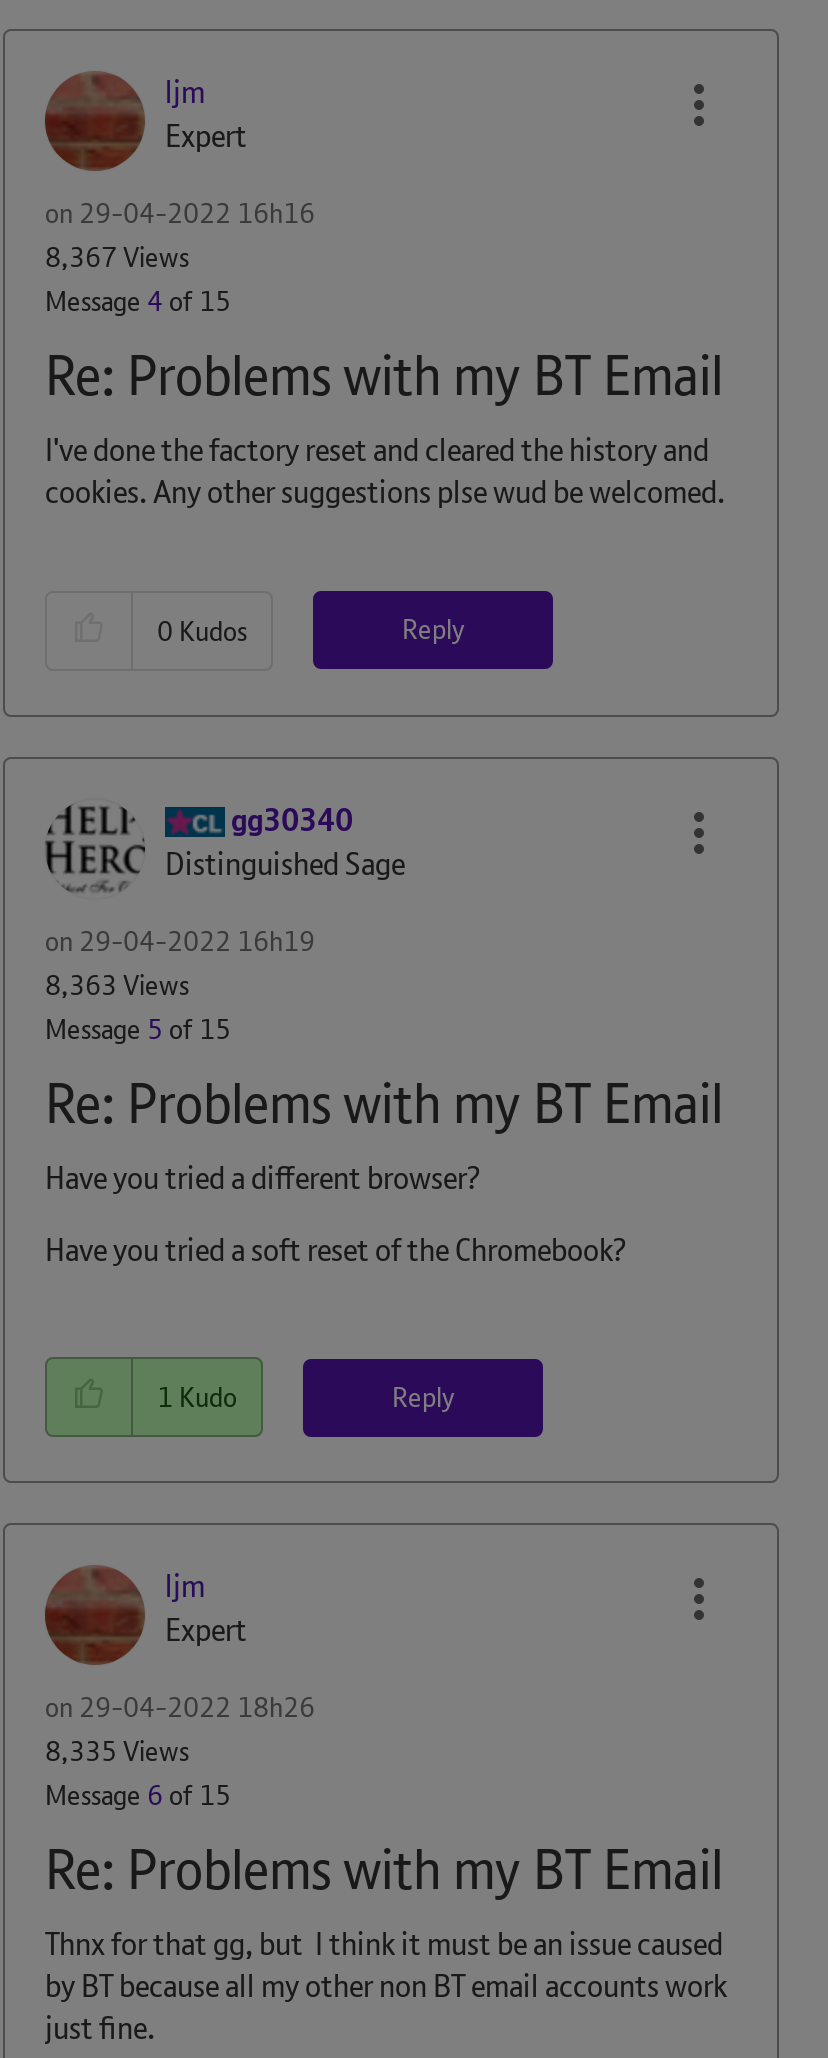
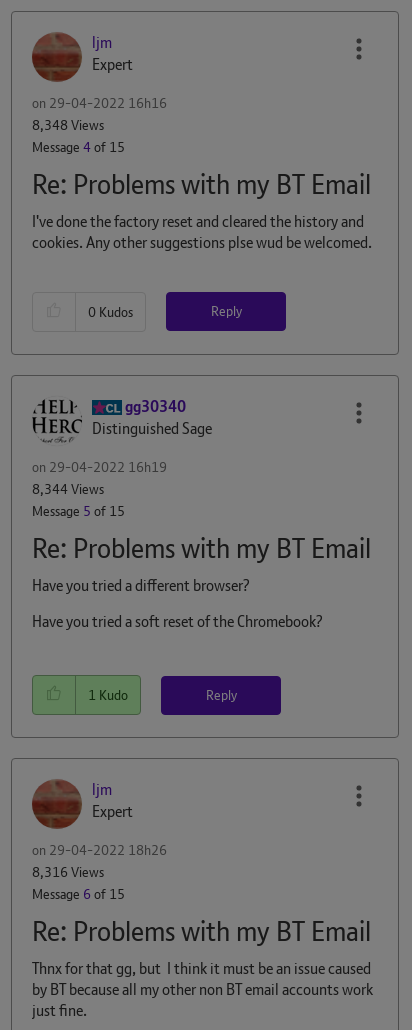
- 8,367 Views
+ 8,348 Views

- 8,363 Views
+ 8,344 Views

- 8,335 Views
+ 8,316 Views
